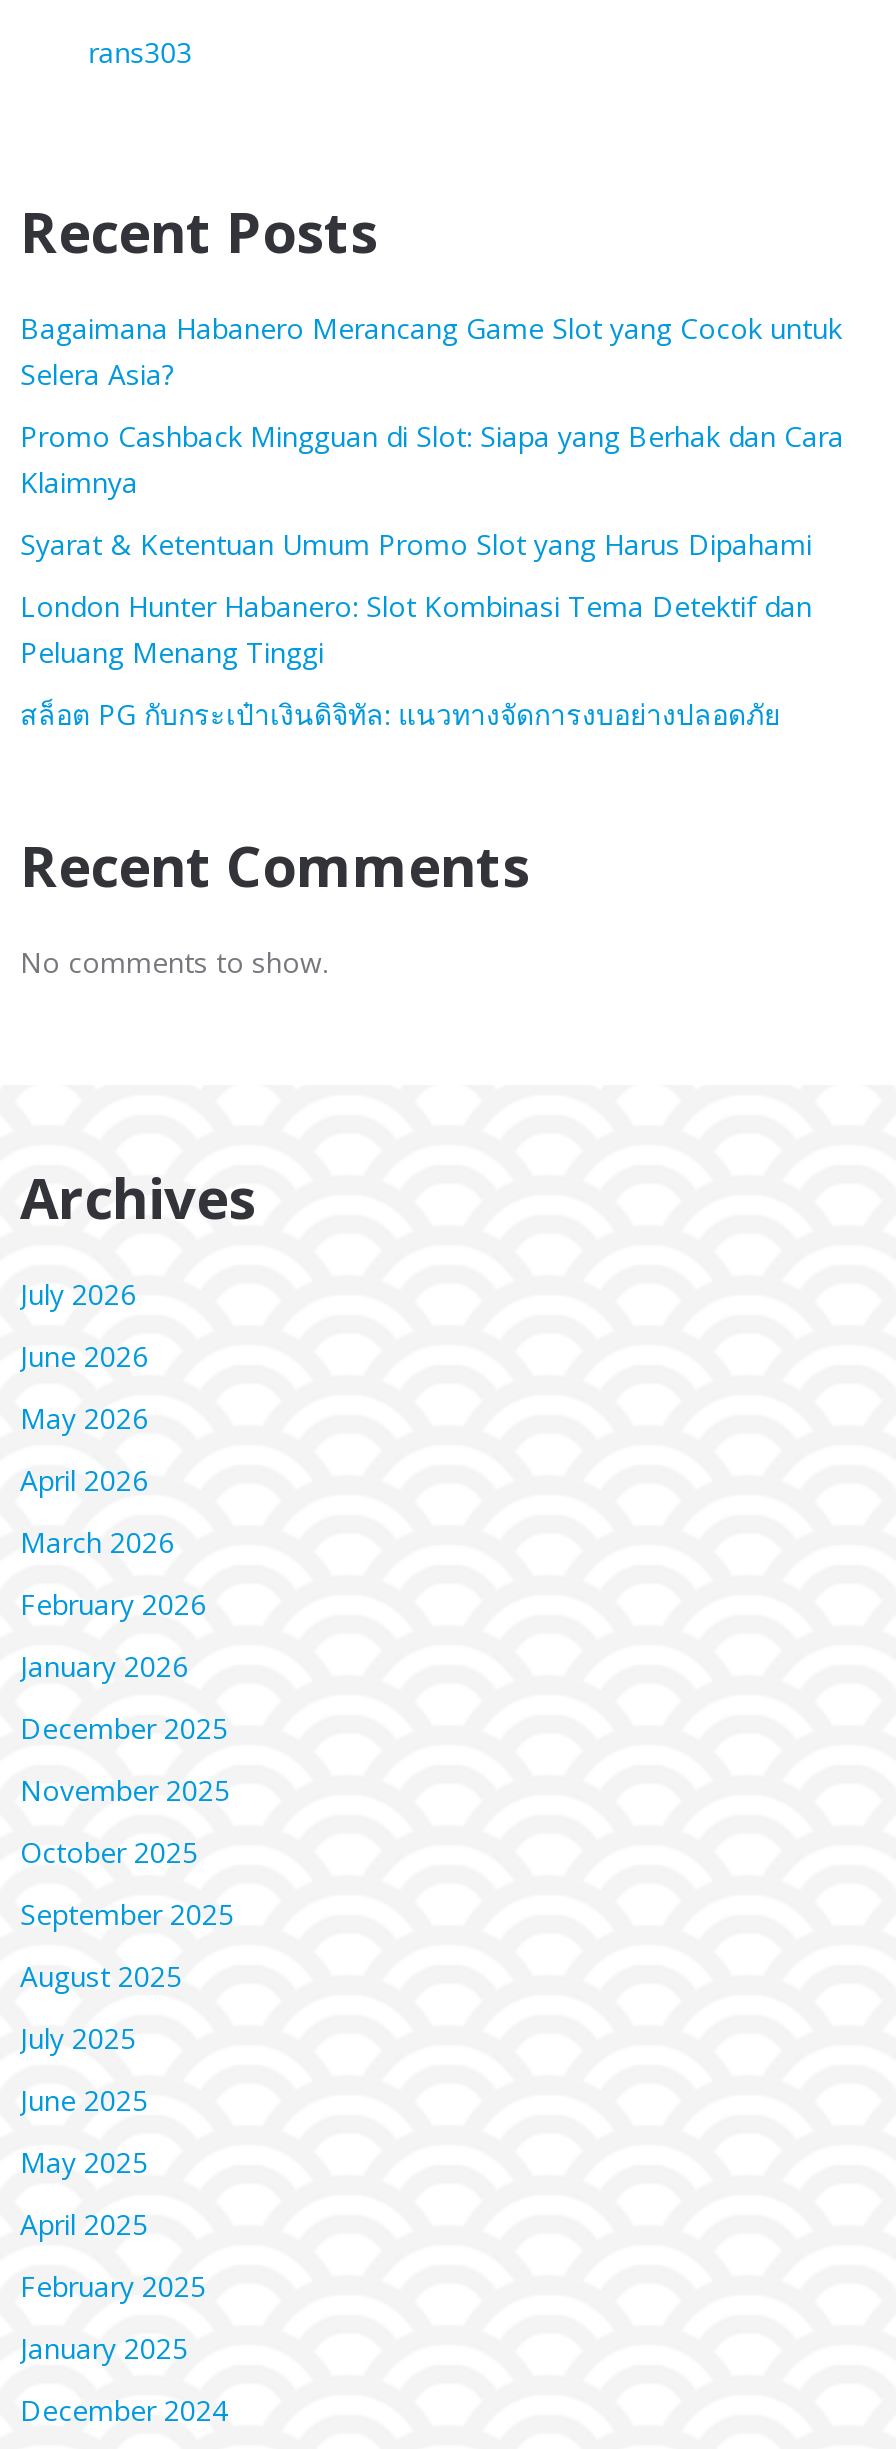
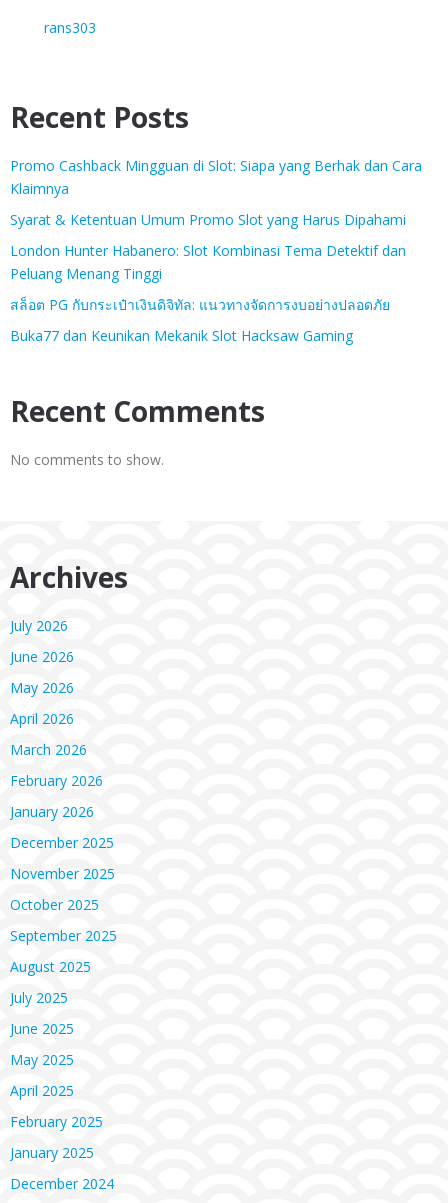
- Bagaimana Habanero Merancang Game Slot yang Cocok untuk
- Selera Asia?

moved up: Promo Cashback Mingguan di Slot: Siapa yang Berhak dan Cara | Klaimnya | Syarat & Ketentuan Umum Promo Slot yang Harus Dipahami | London Hunter Habanero: Slot Kombinasi Tema Detektif dan | Peluang Menang Tinggi | สล็อต PG กับกระเป๋าเงินดิจิทัล: แนวทางจัดการงบอย่างปลอดภัย

+ Buka77 dan Keunikan Mekanik Slot Hacksaw Gaming
